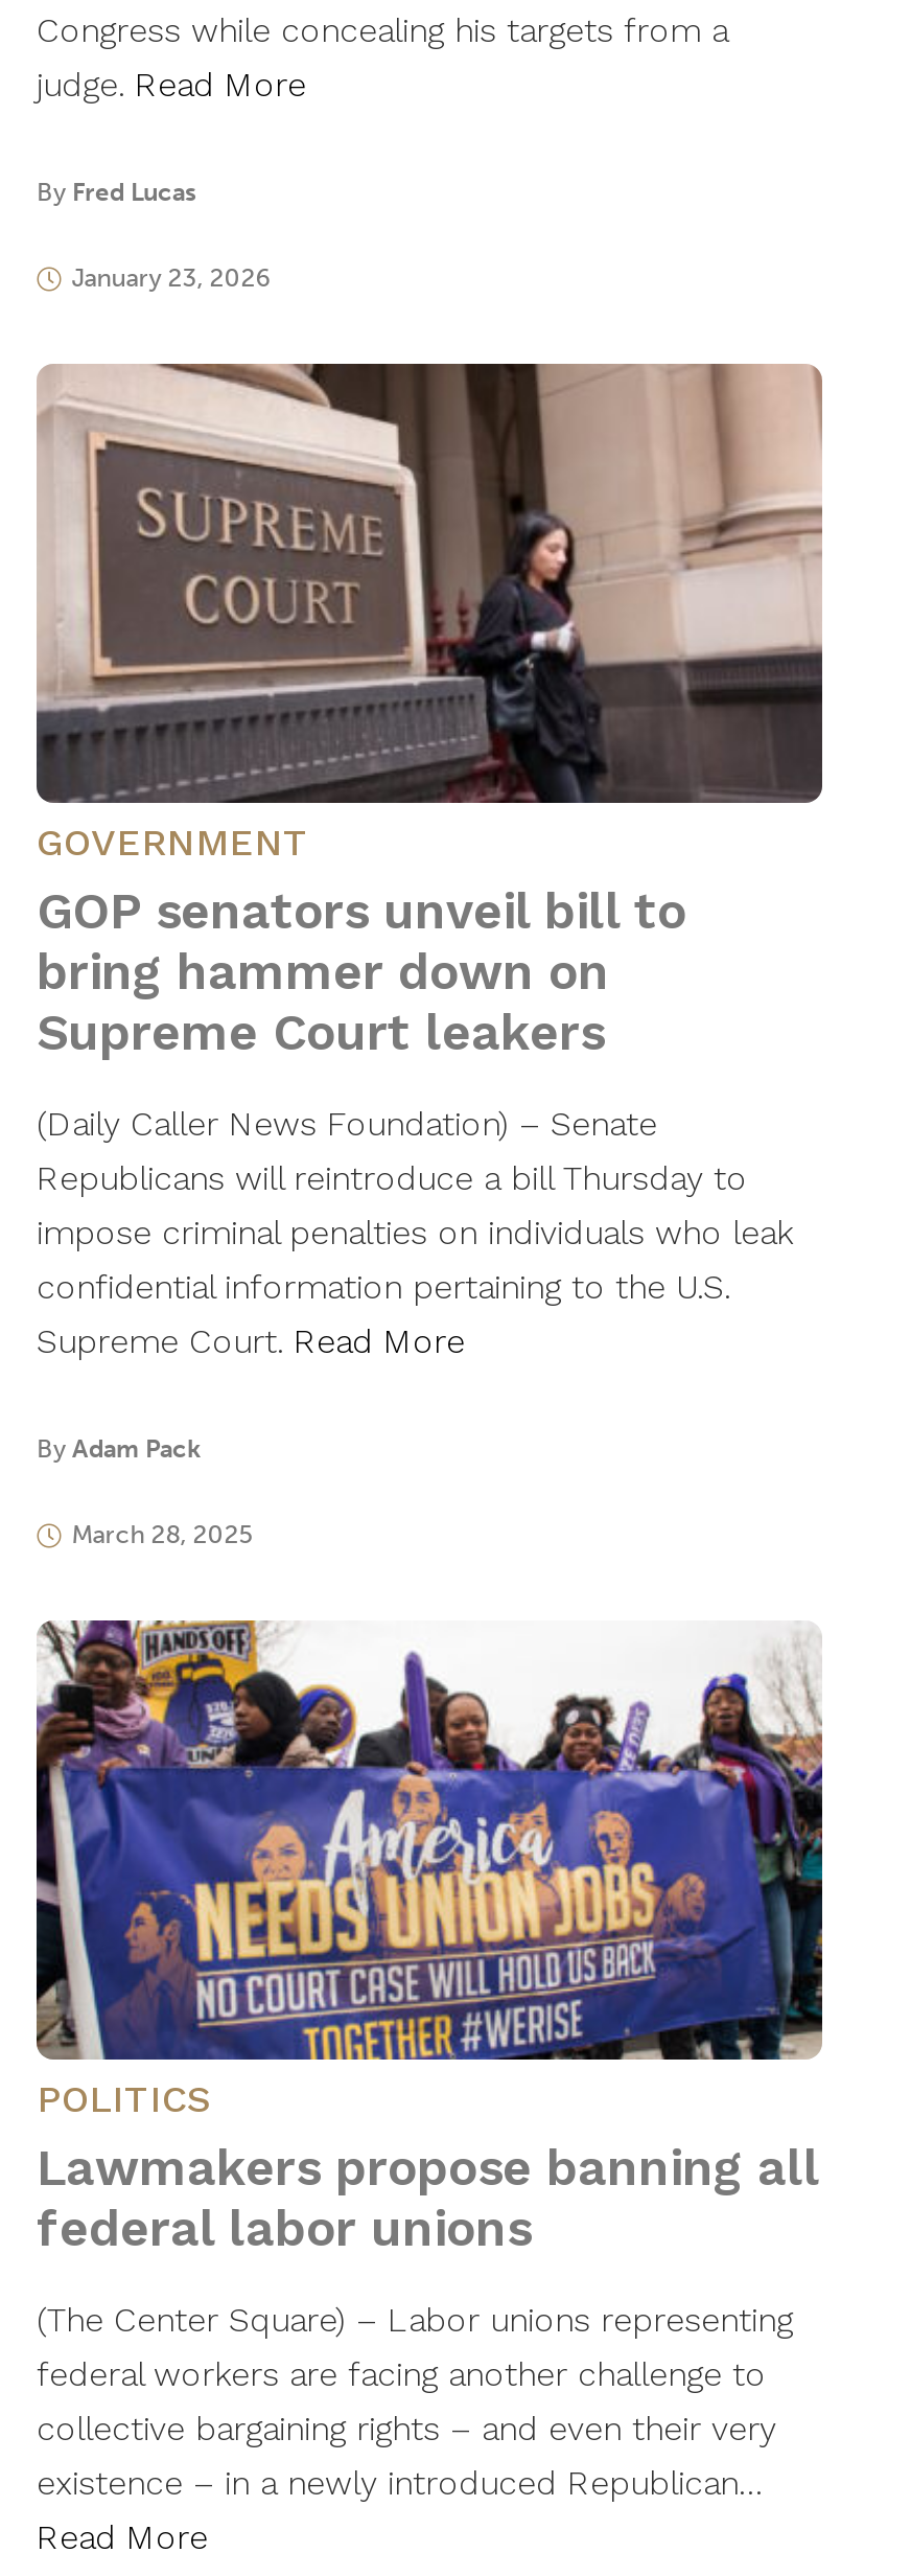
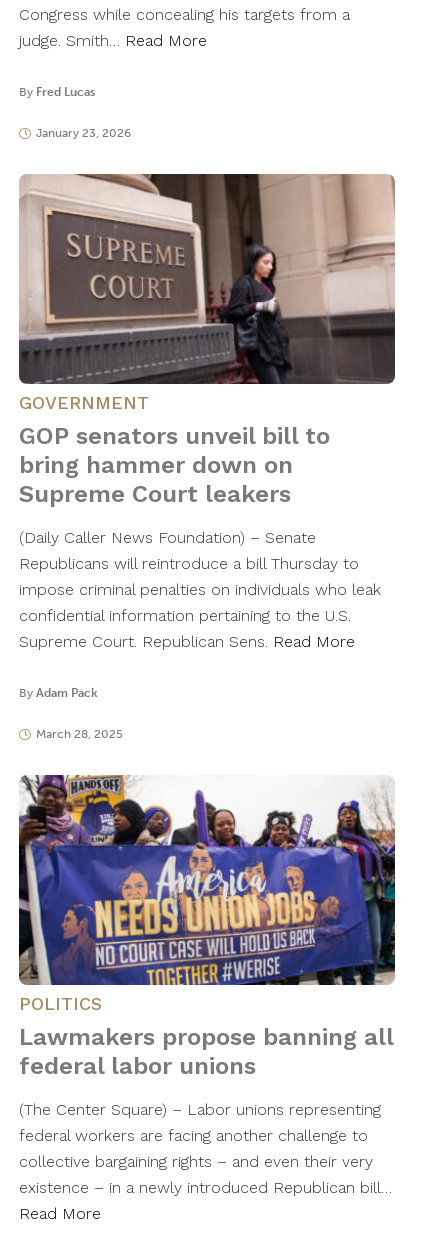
- judge. Read More
+ judge. Smith… Read More

- Supreme Court. Read More
+ Supreme Court. Republican Sens. Read More

- existence – in a newly introduced Republican…
+ existence – in a newly introduced Republican bill…
